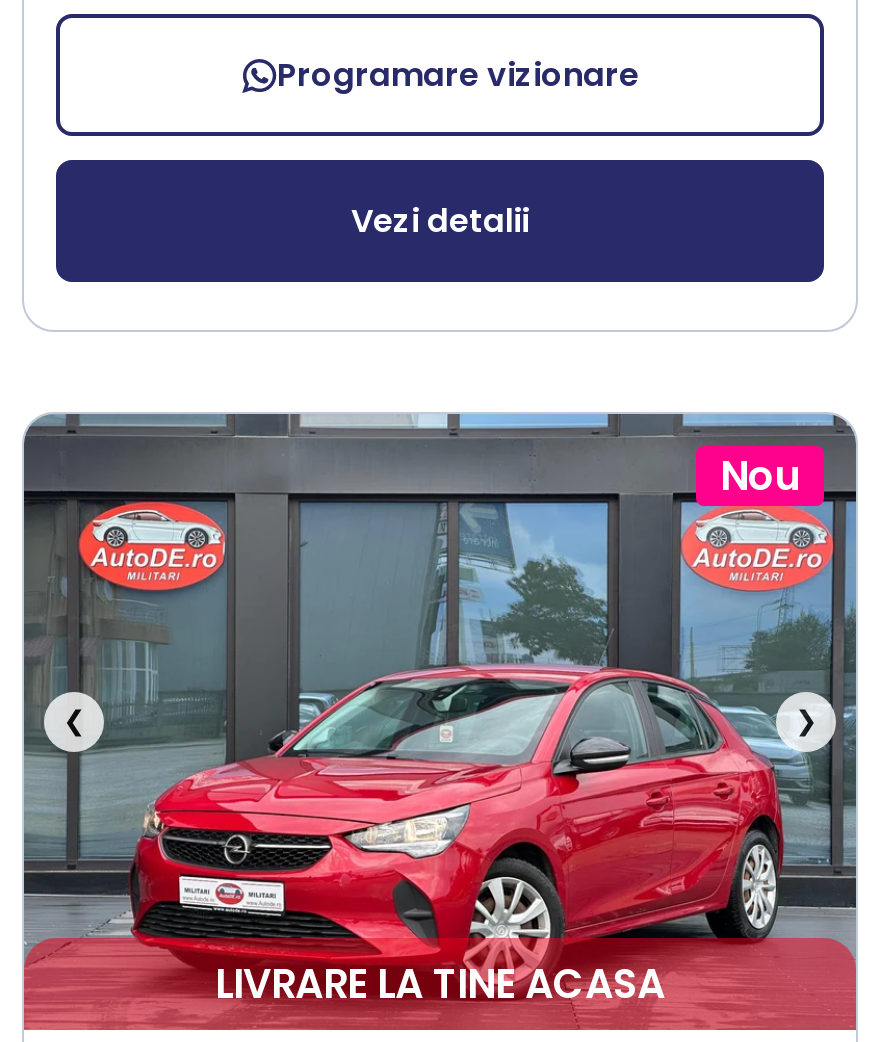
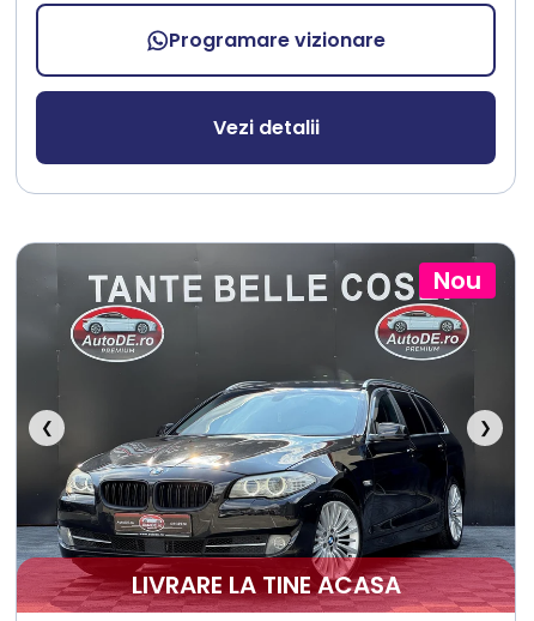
- [image]
+ [image]
